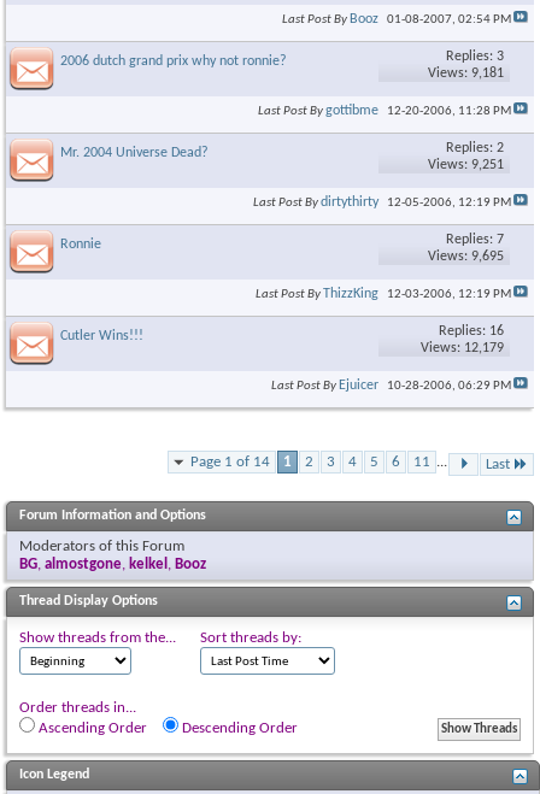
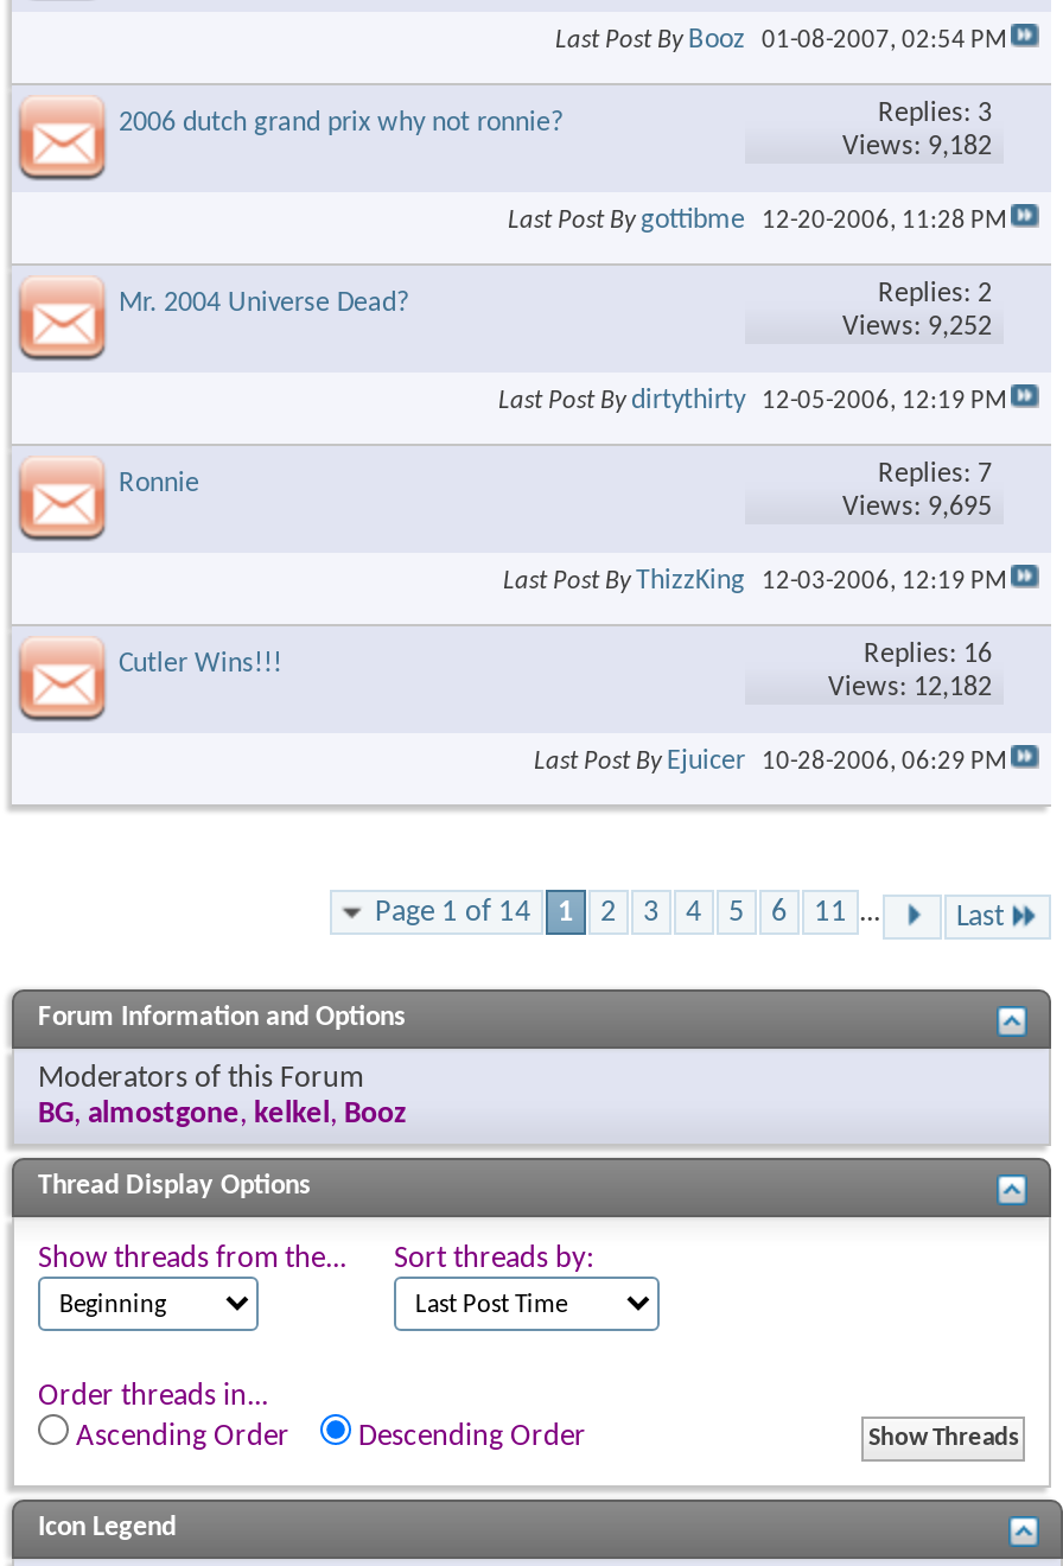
- Views: 9,181
+ Views: 9,182

- Views: 9,251
+ Views: 9,252

- Views: 12,179
+ Views: 12,182
